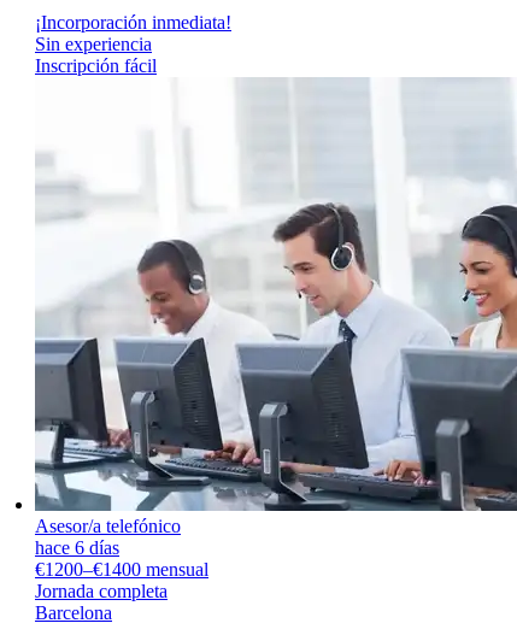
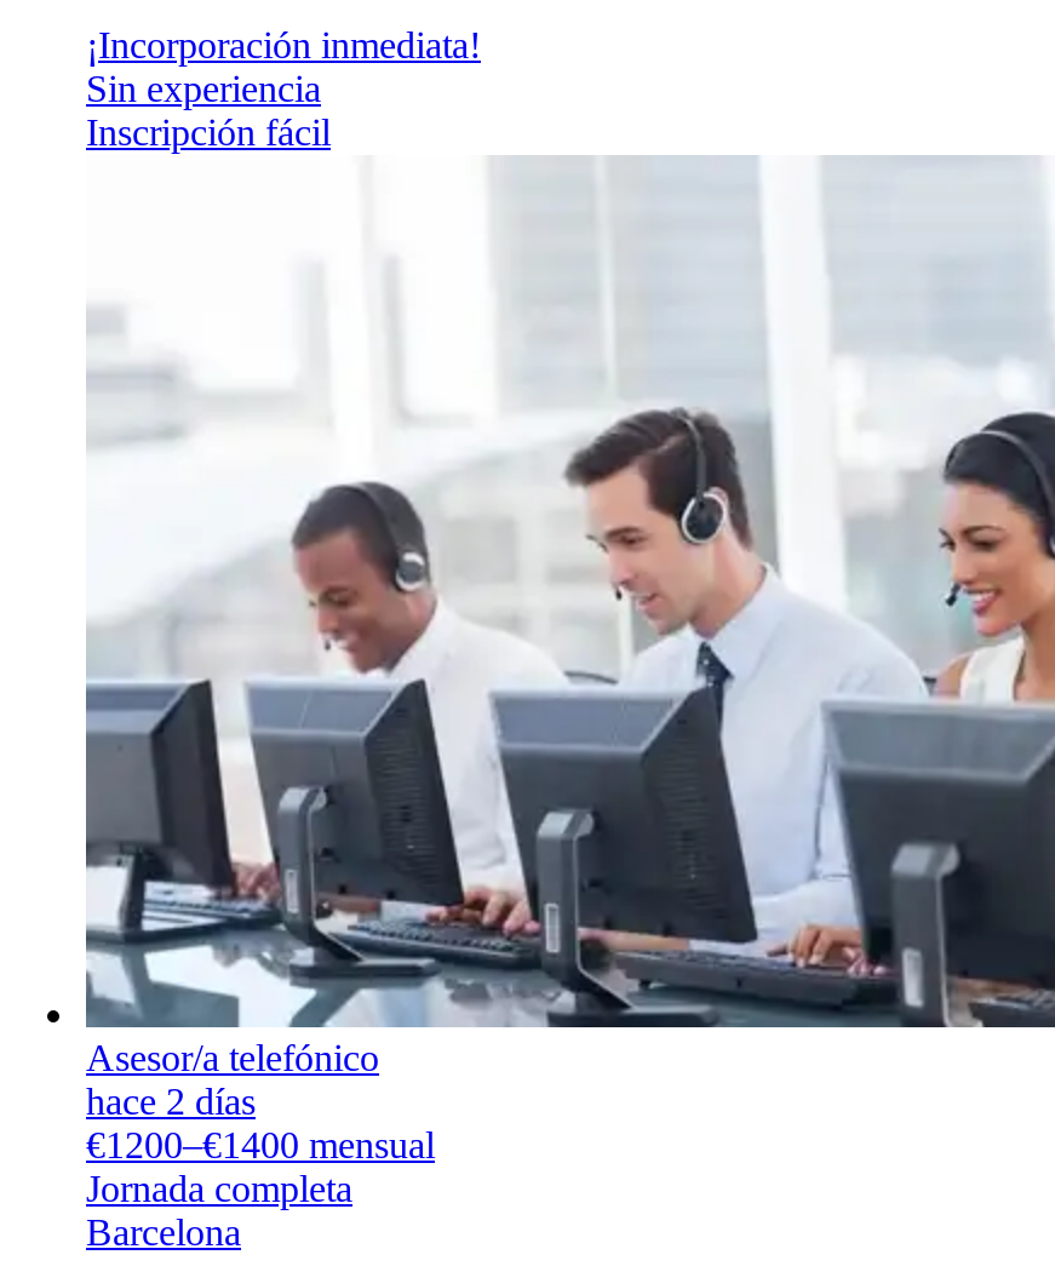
- hace 6 días
+ hace 2 días
